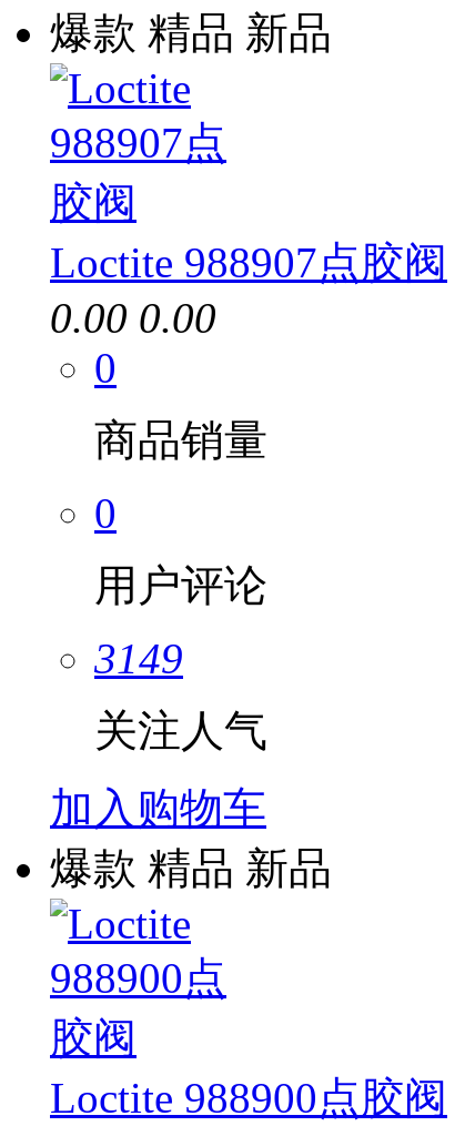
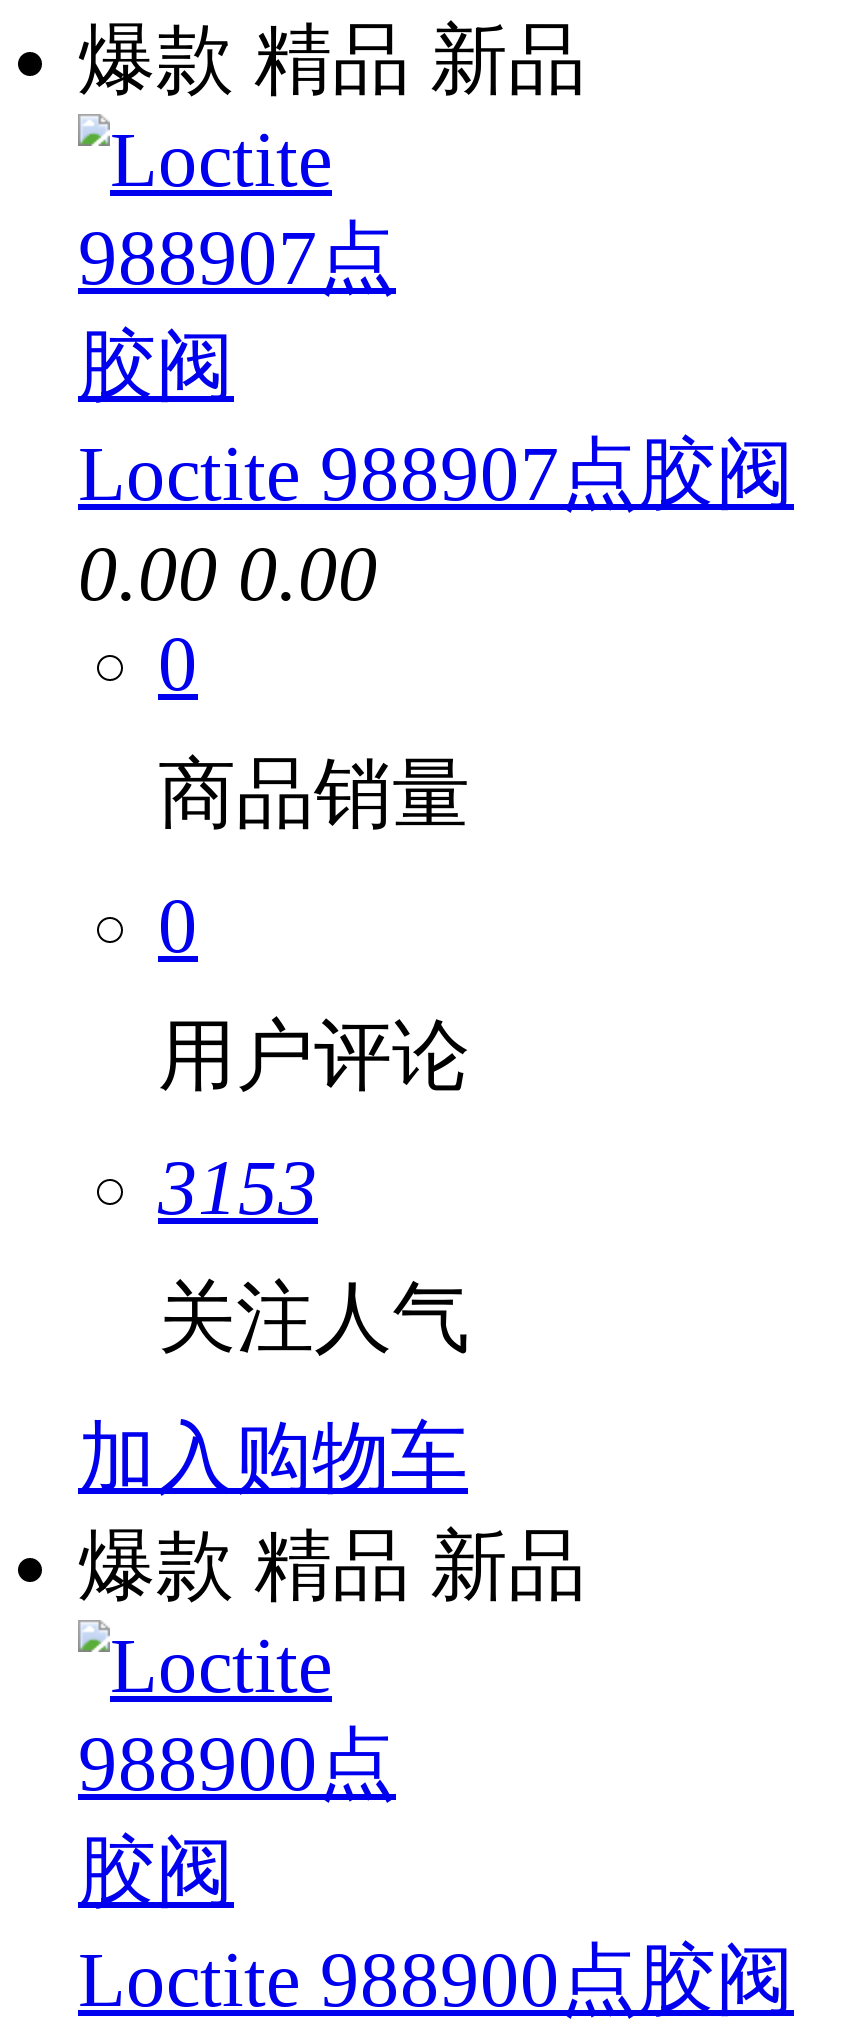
- 3149
+ 3153
